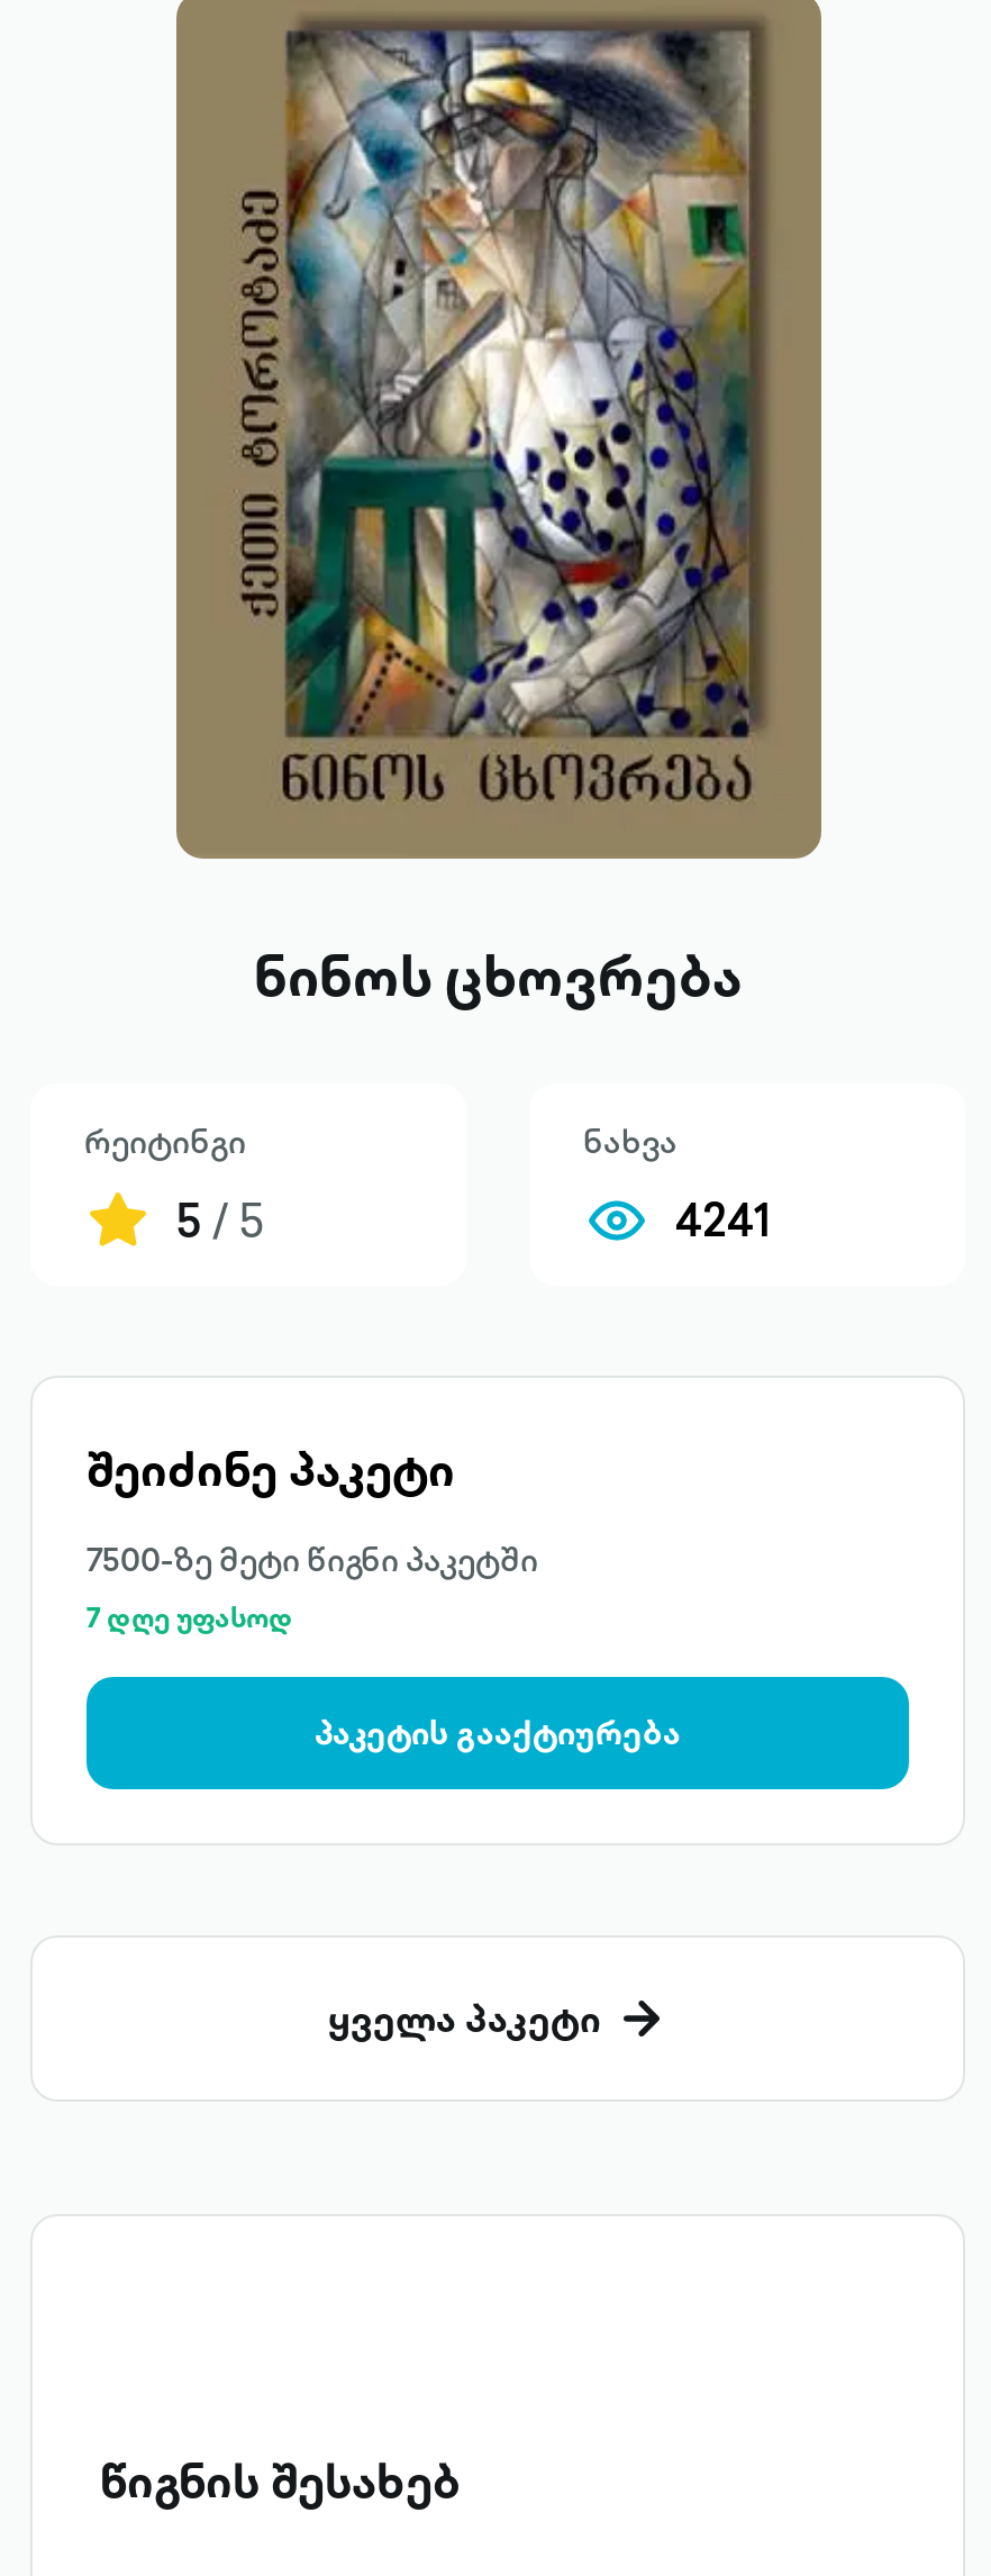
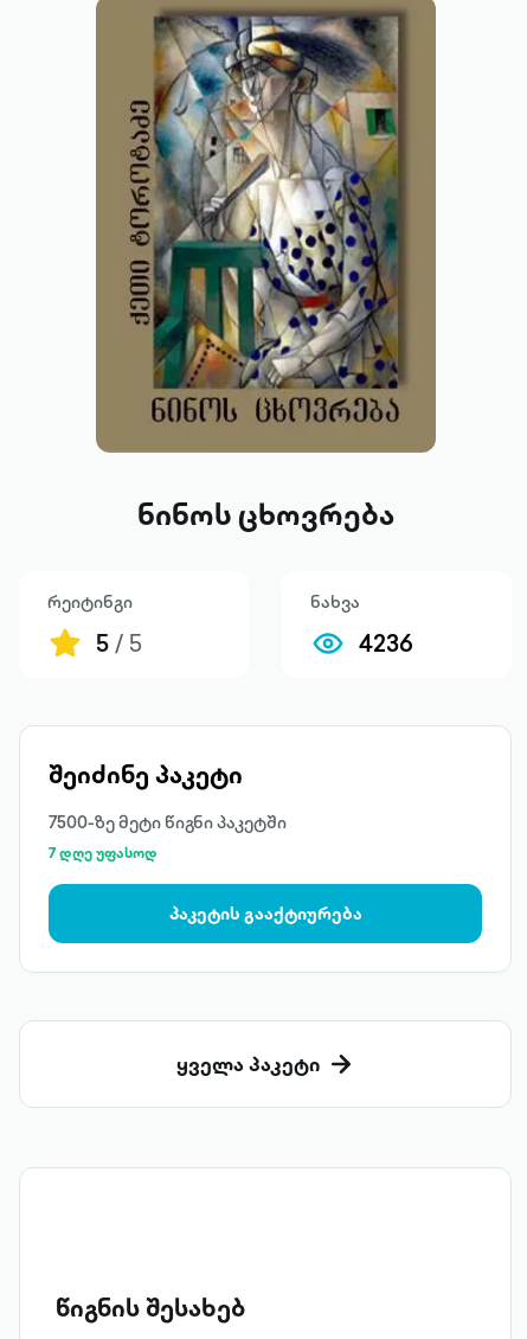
- 4241
+ 4236
